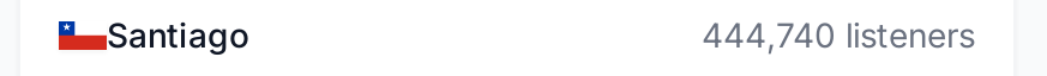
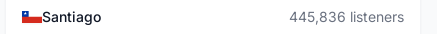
- 444,740 listeners
+ 445,836 listeners
